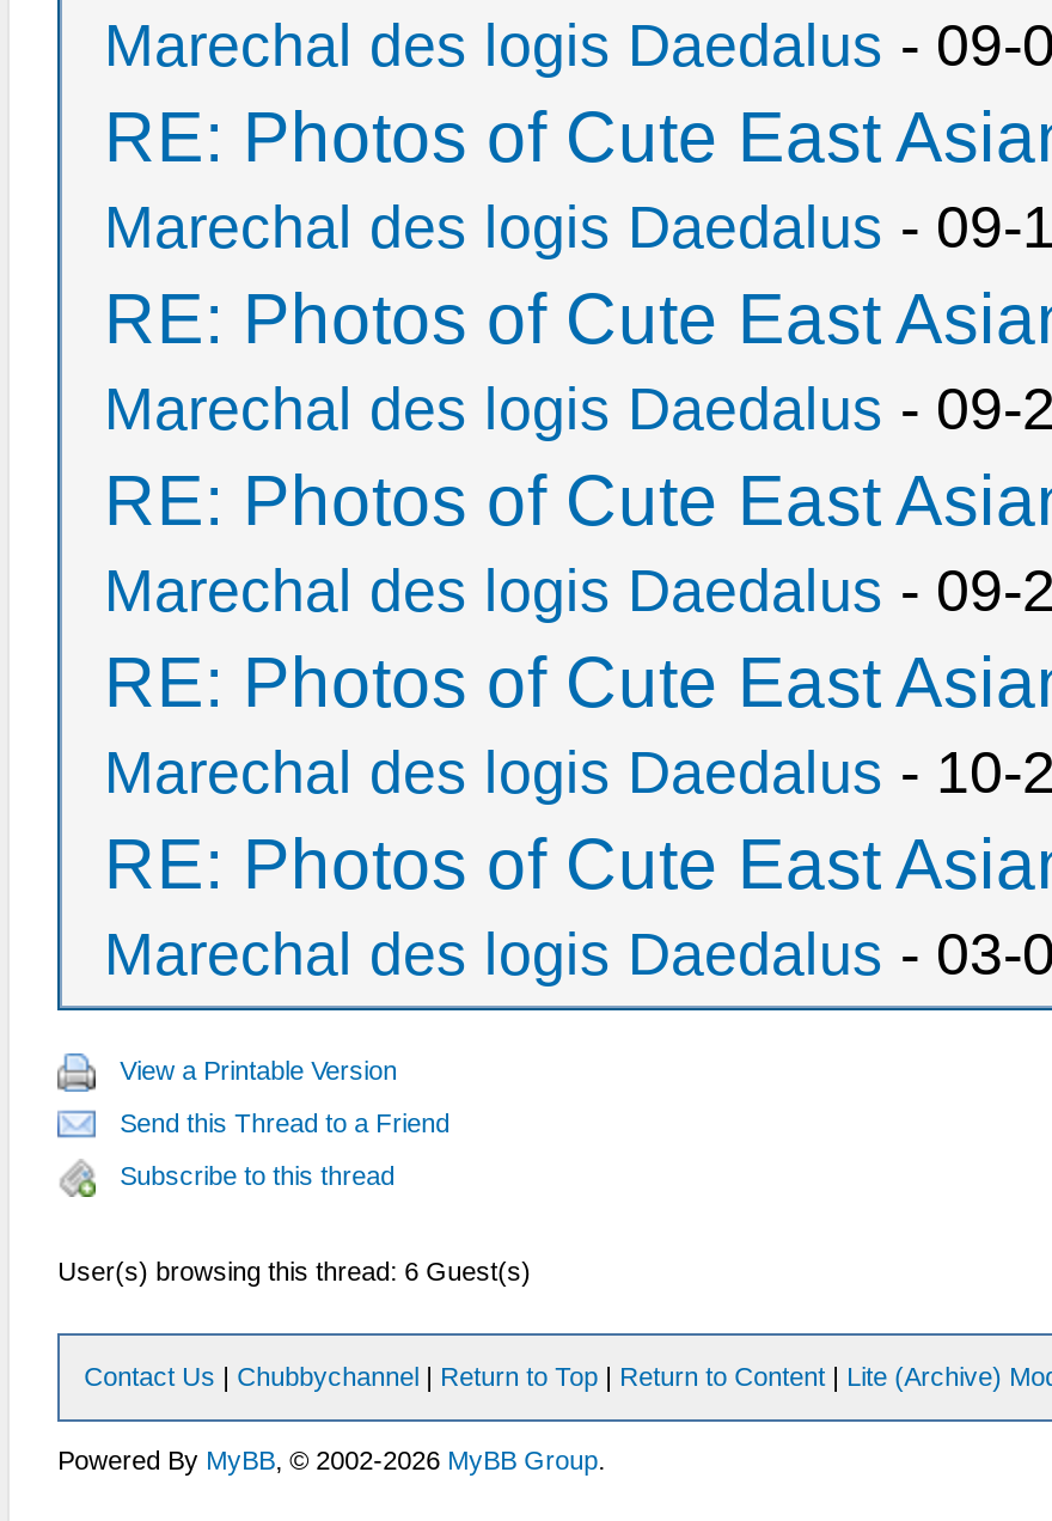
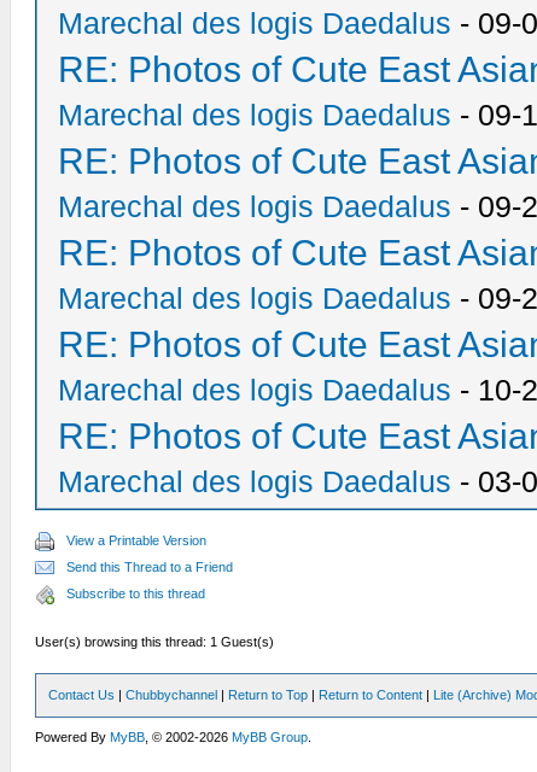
- User(s) browsing this thread: 6 Guest(s)
+ User(s) browsing this thread: 1 Guest(s)
